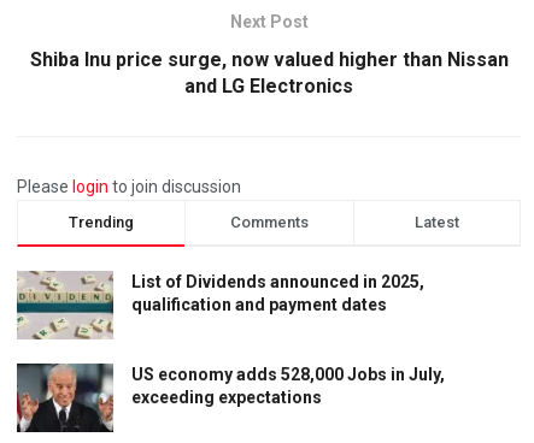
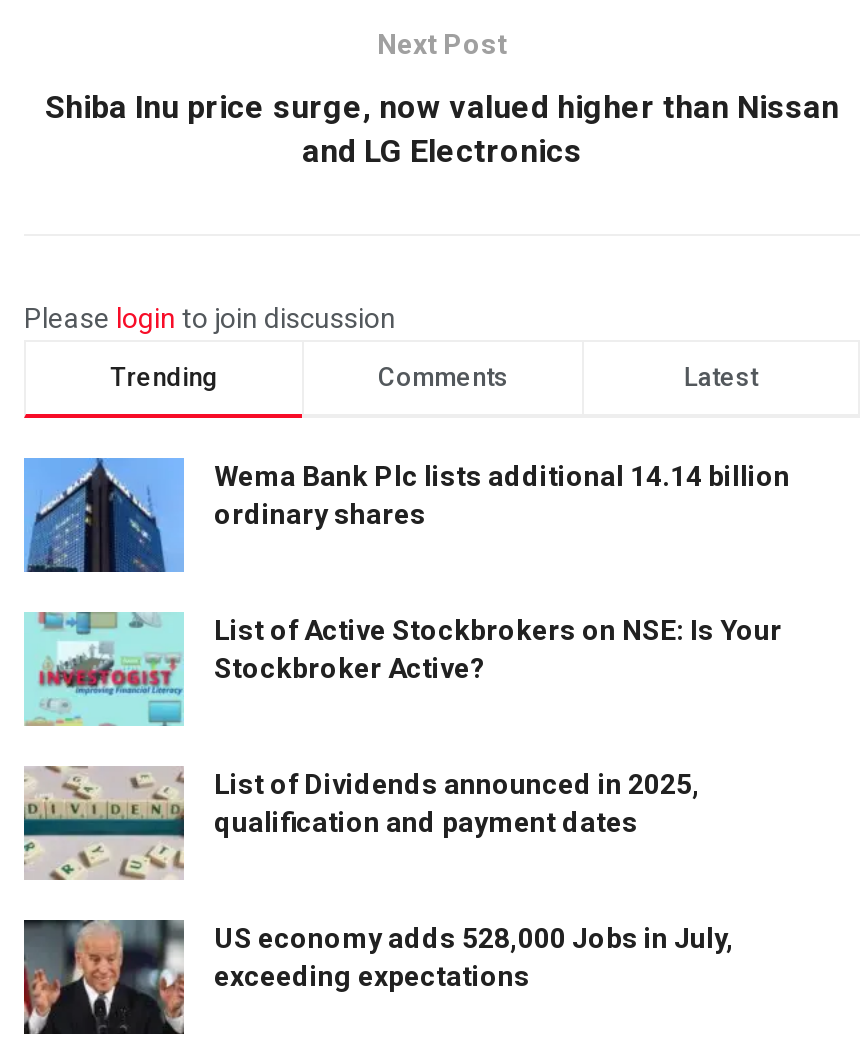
+ [image]
+ Wema Bank Plc lists additional 14.14 billion
+ ordinary shares

+ [image]
+ List of Active Stockbrokers on NSE: Is Your
+ Stockbroker Active?
